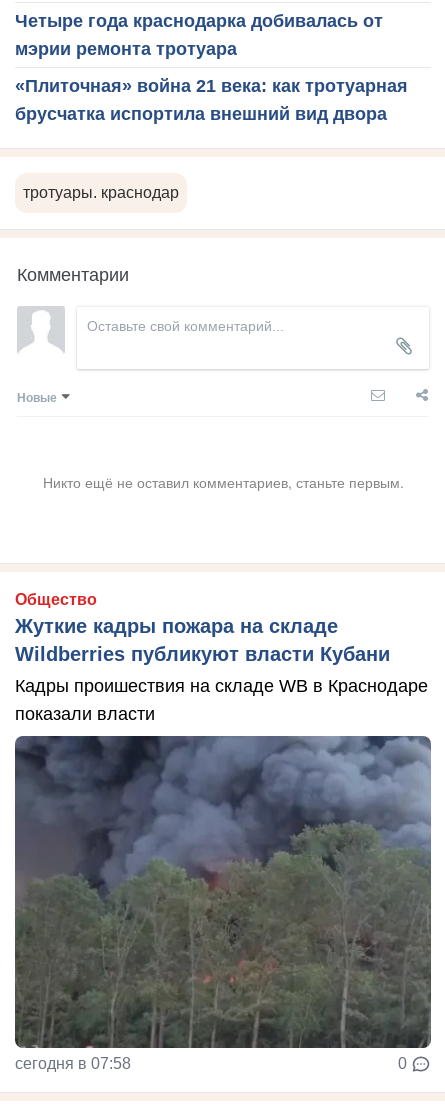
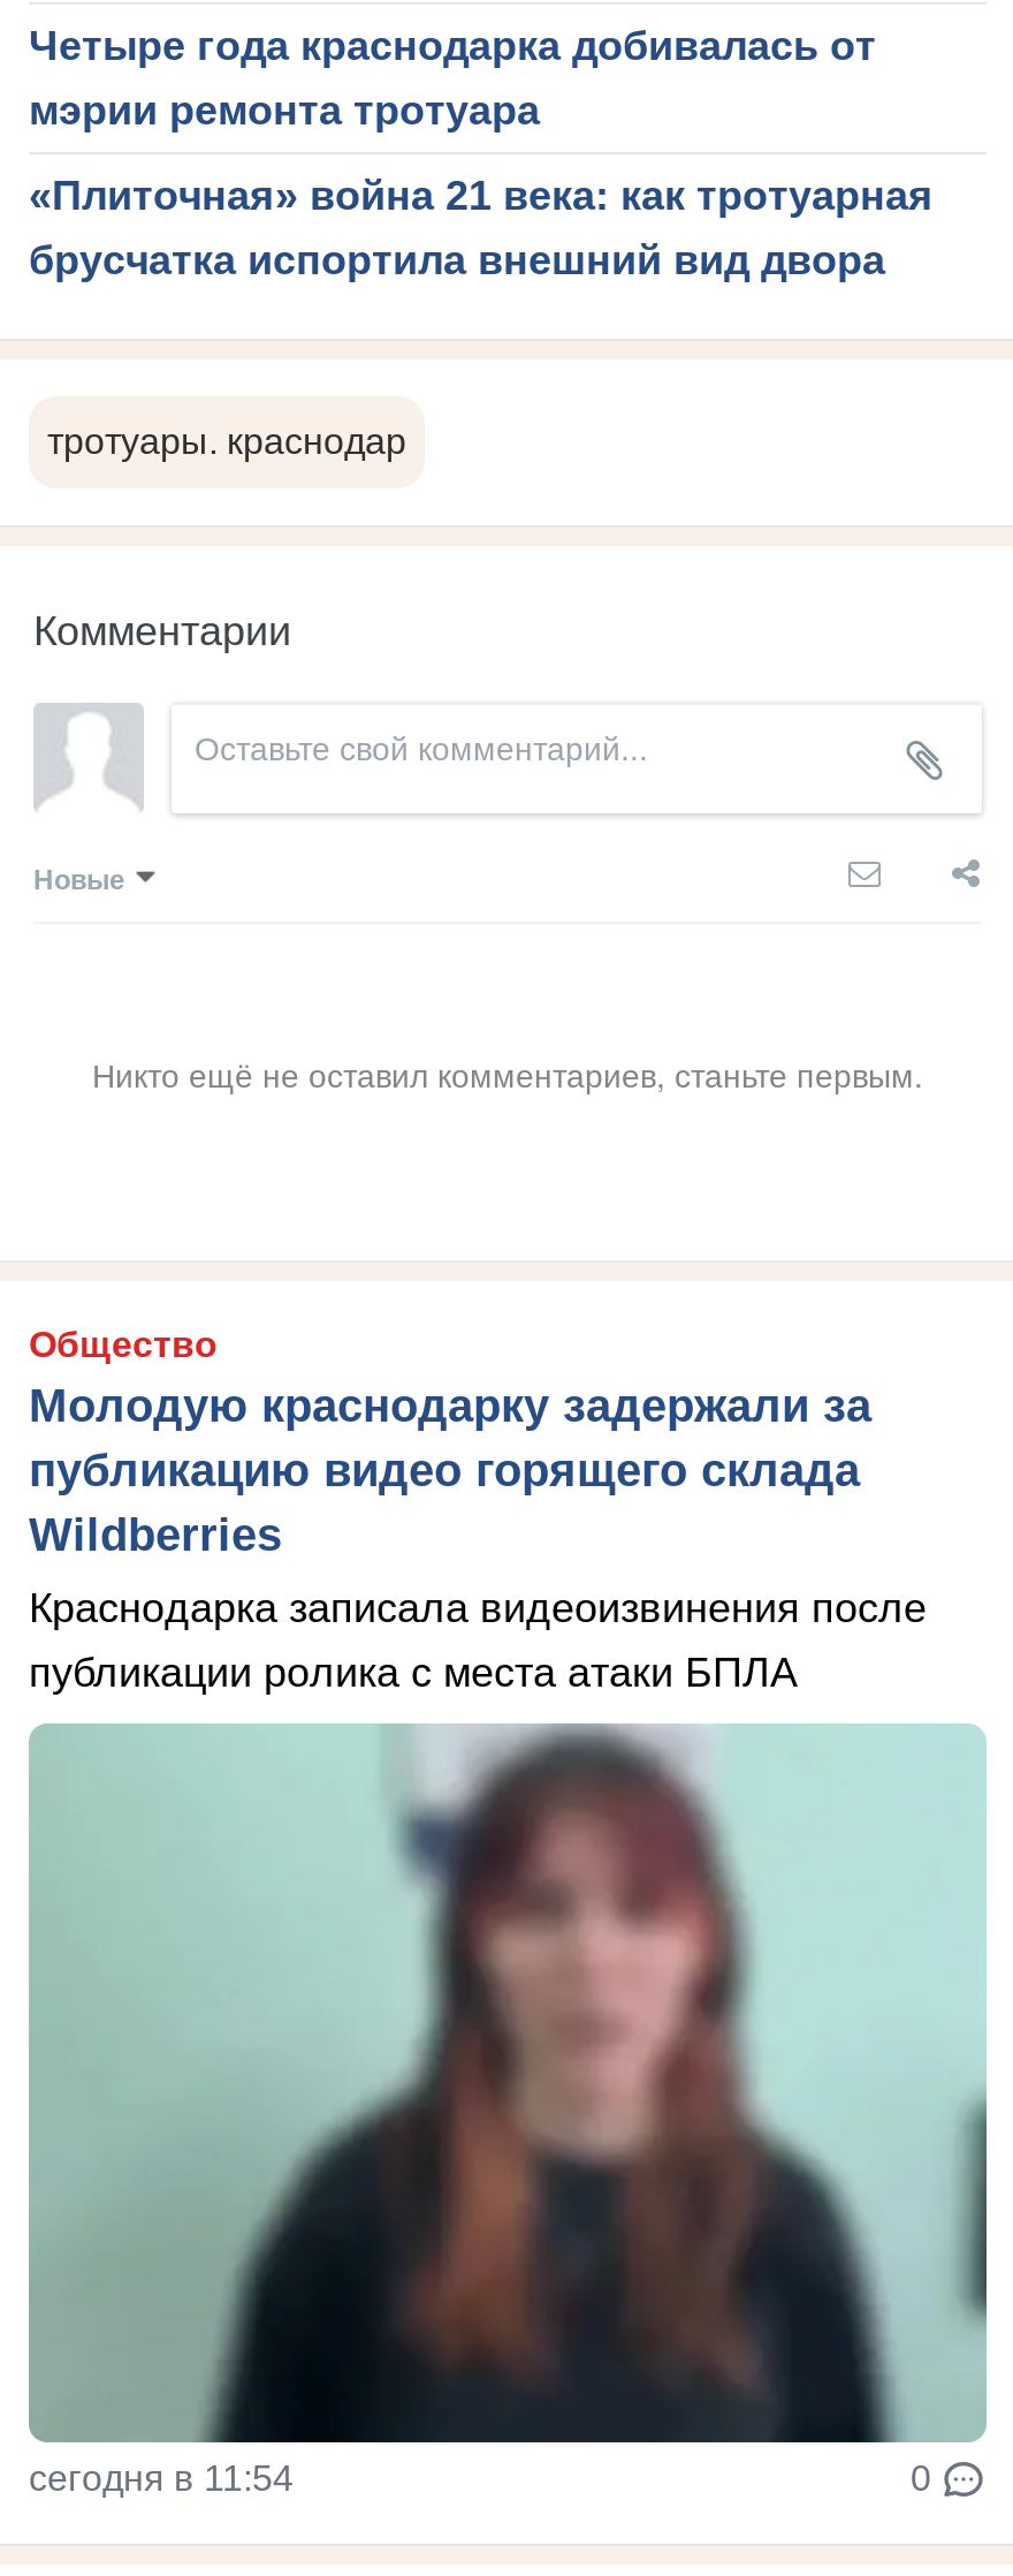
- Жуткие кадры пожара на складе
- Wildberries публикуют власти Кубани
+ Молодую краснодарку задержали за
+ публикацию видео горящего склада
+ Wildberries

- Кадры проишествия на складе WB в Краснодаре
- показали власти
+ Краснодарка записала видеоизвинения после
+ публикации ролика с места атаки БПЛА

- [image]
- сегодня в 07:58
+ [image]
+ сегодня в 11:54
